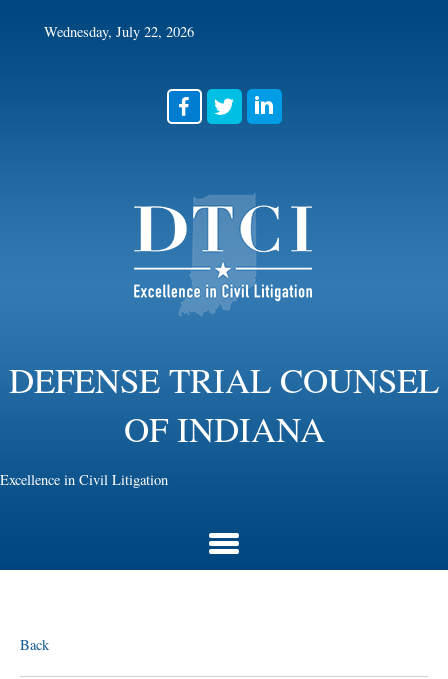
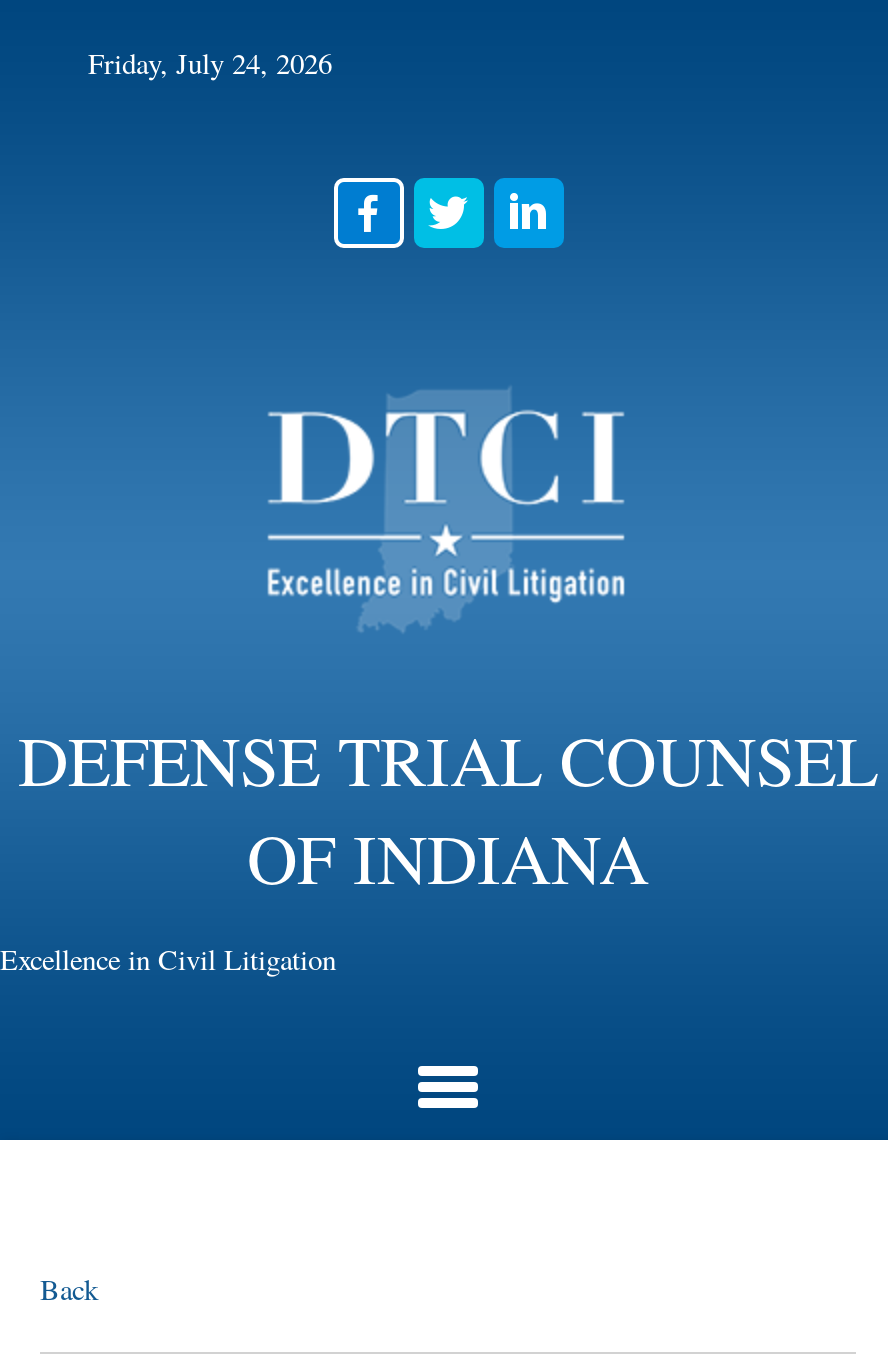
- Wednesday, July 22, 2026
+ Friday, July 24, 2026
